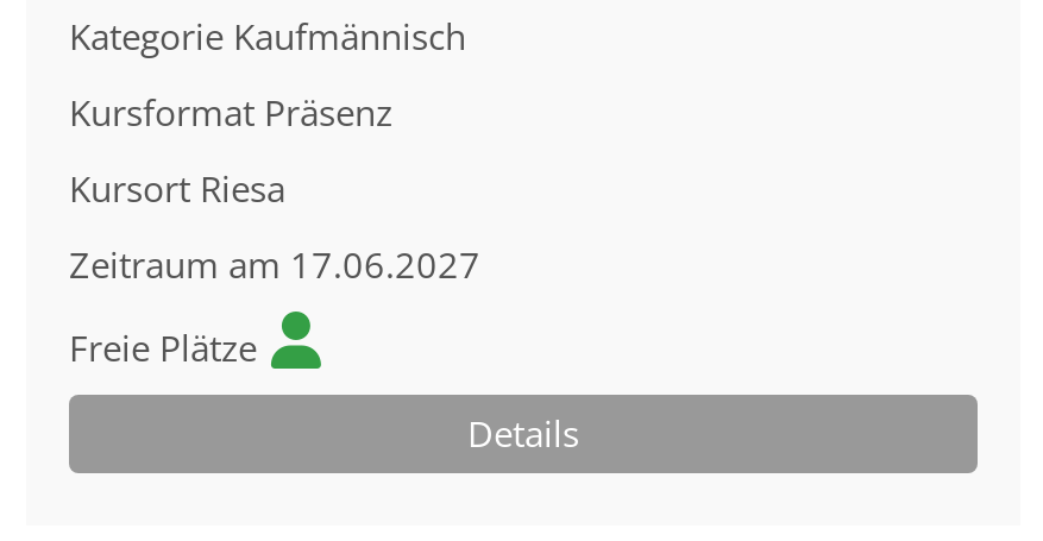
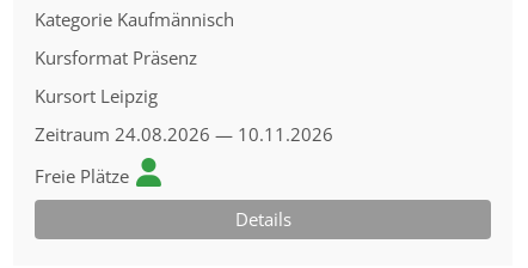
- Kursort Riesa
+ Kursort Leipzig

- Zeitraum am 17.06.2027
+ Zeitraum 24.08.2026 — 10.11.2026
